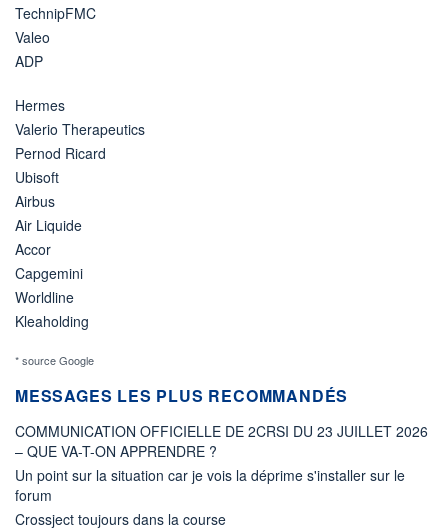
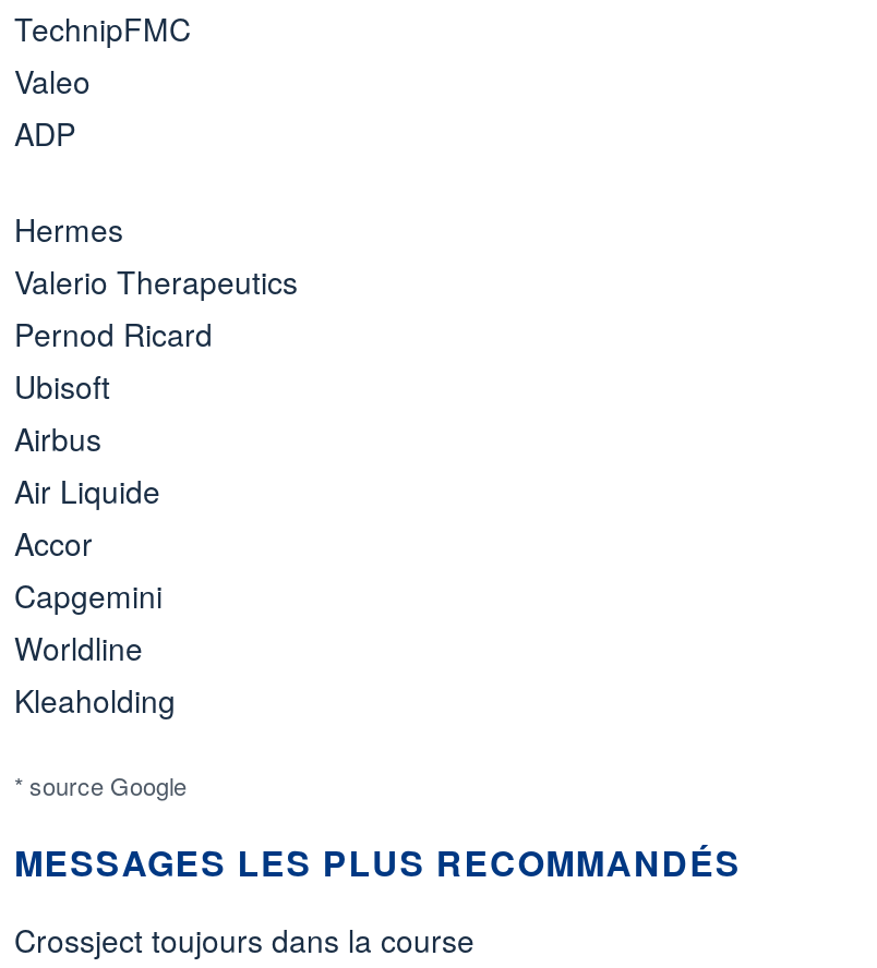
- COMMUNICATION OFFICIELLE DE 2CRSI DU 23 JUILLET 2026
- – QUE VA-T-ON APPRENDRE ?
- Un point sur la situation car je vois la déprime s'installer sur le
- forum
